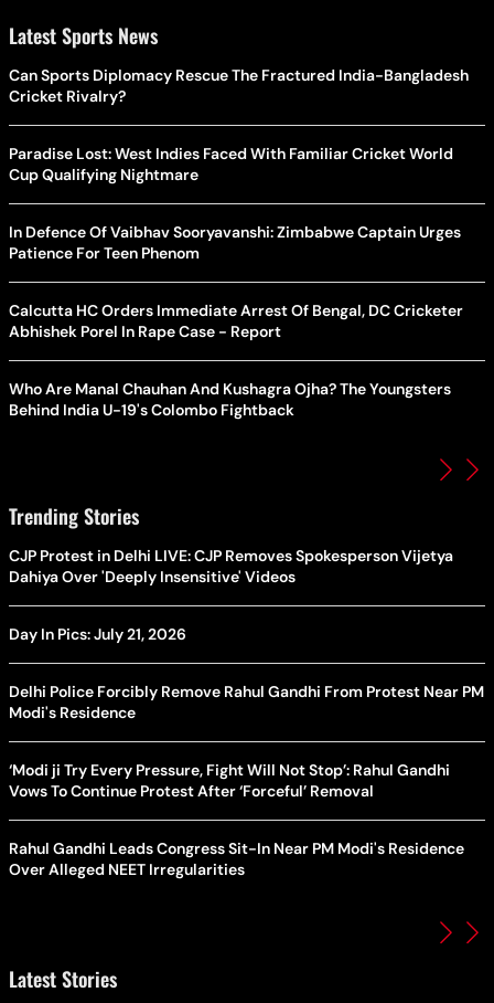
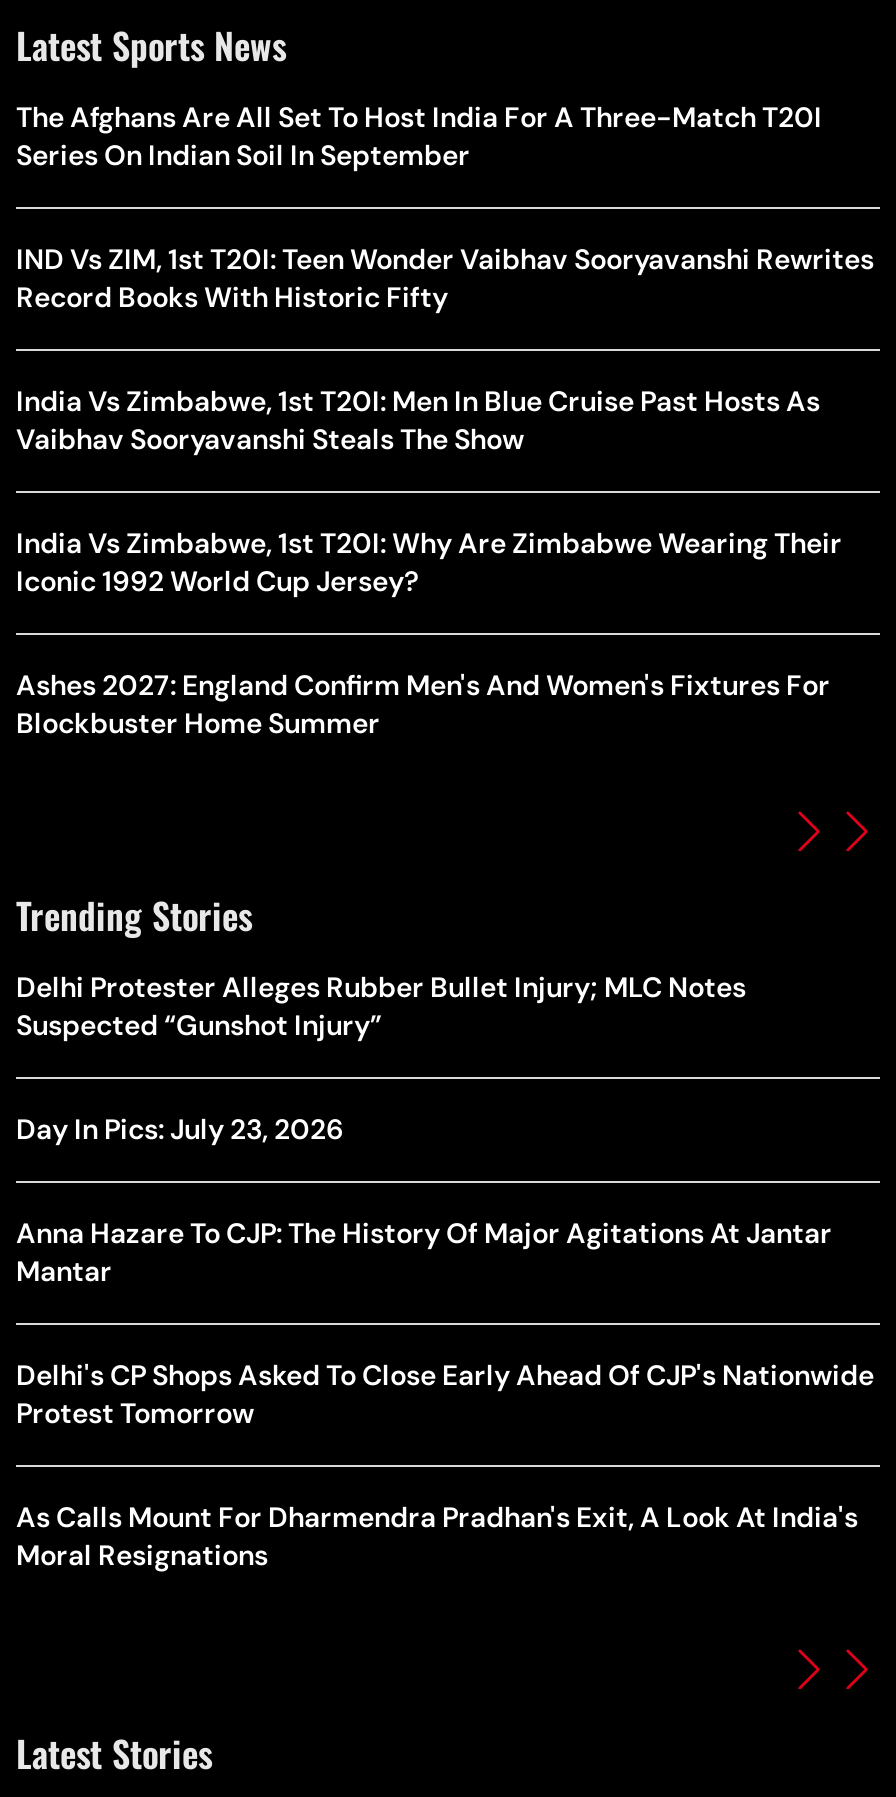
- Can Sports Diplomacy Rescue The Fractured India-Bangladesh
- Cricket Rivalry?
+ The Afghans Are All Set To Host India For A Three-Match T20I
+ Series On Indian Soil In September

- Paradise Lost: West Indies Faced With Familiar Cricket World
- Cup Qualifying Nightmare
+ IND Vs ZIM, 1st T20I: Teen Wonder Vaibhav Sooryavanshi Rewrites
+ Record Books With Historic Fifty

- In Defence Of Vaibhav Sooryavanshi: Zimbabwe Captain Urges
- Patience For Teen Phenom
+ India Vs Zimbabwe, 1st T20I: Men In Blue Cruise Past Hosts As
+ Vaibhav Sooryavanshi Steals The Show

- Calcutta HC Orders Immediate Arrest Of Bengal, DC Cricketer
- Abhishek Porel In Rape Case - Report
+ India Vs Zimbabwe, 1st T20I: Why Are Zimbabwe Wearing Their
+ Iconic 1992 World Cup Jersey?

- Who Are Manal Chauhan And Kushagra Ojha? The Youngsters
- Behind India U-19's Colombo Fightback
+ Ashes 2027: England Confirm Men's And Women's Fixtures For
+ Blockbuster Home Summer

- CJP Protest in Delhi LIVE: CJP Removes Spokesperson Vijetya
- Dahiya Over 'Deeply Insensitive' Videos
+ Delhi Protester Alleges Rubber Bullet Injury; MLC Notes
+ Suspected “Gunshot Injury”

- Day In Pics: July 21, 2026
+ Day In Pics: July 23, 2026

- Delhi Police Forcibly Remove Rahul Gandhi From Protest Near PM
- Modi's Residence
+ Anna Hazare To CJP: The History Of Major Agitations At Jantar
+ Mantar

- ‘Modi ji Try Every Pressure, Fight Will Not Stop’: Rahul Gandhi
- Vows To Continue Protest After ‘Forceful’ Removal
+ Delhi's CP Shops Asked To Close Early Ahead Of CJP's Nationwide
+ Protest Tomorrow

- Rahul Gandhi Leads Congress Sit-In Near PM Modi's Residence
- Over Alleged NEET Irregularities
+ As Calls Mount For Dharmendra Pradhan's Exit, A Look At India's
+ Moral Resignations
